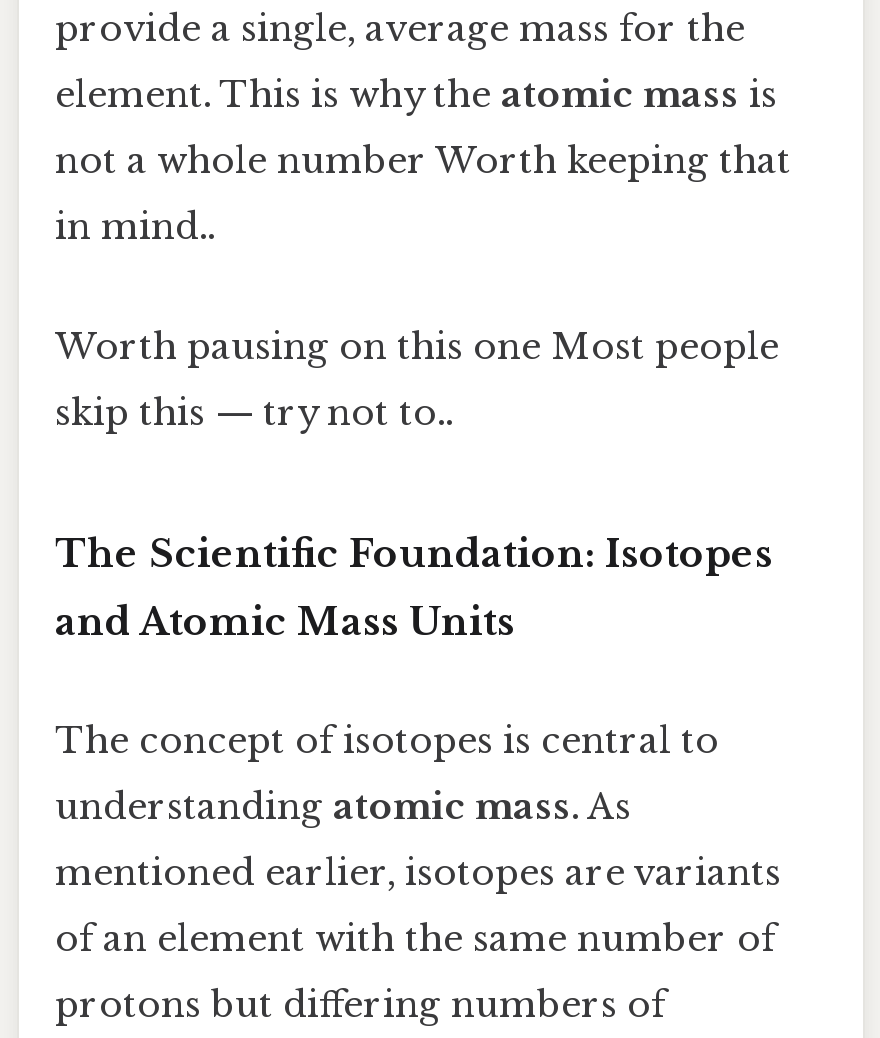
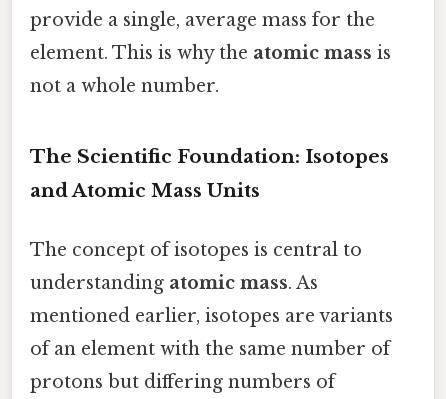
- not a whole number Worth keeping that
- in mind..
- Worth pausing on this one Most people
- skip this — try not to..
+ not a whole number.
